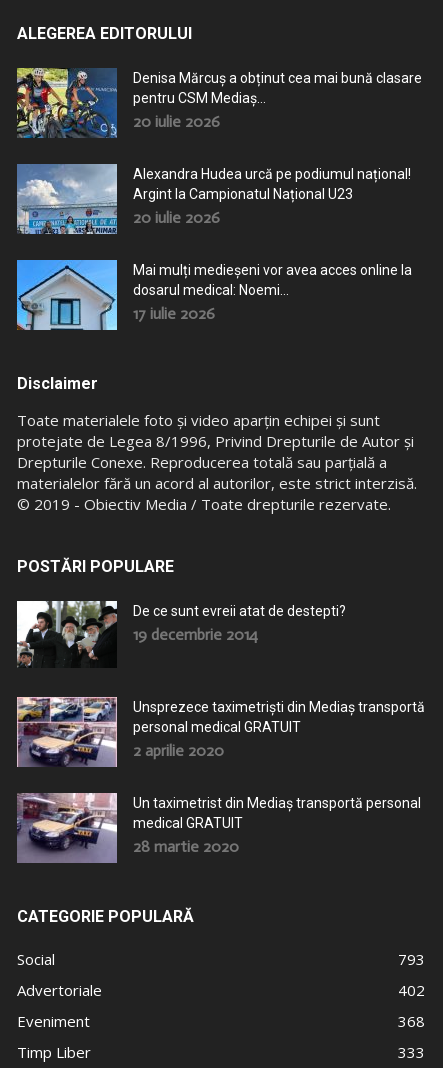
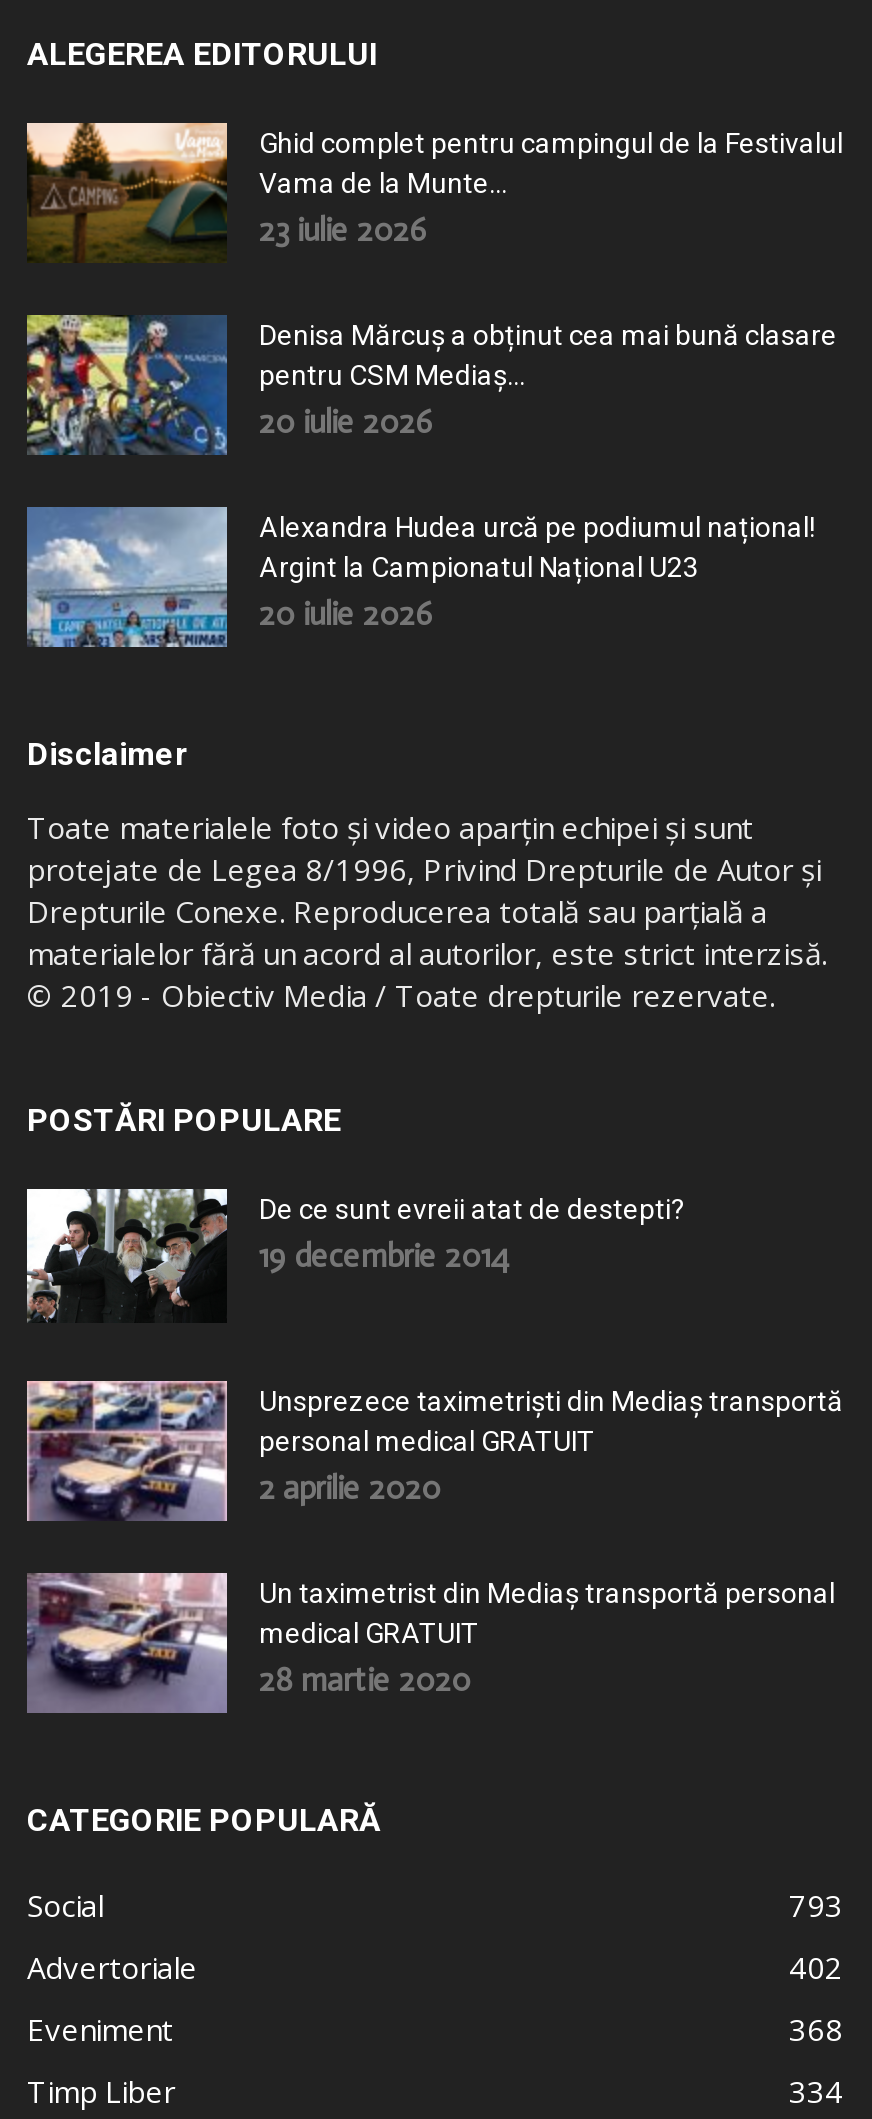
+ [image]
+ Ghid complet pentru campingul de la Festivalul
+ Vama de la Munte...
+ 23 iulie 2026

moved down: [image] | Denisa Mărcuș a obținut cea mai bună clasare | pentru CSM Mediaș... | 20 iulie 2026 | Alexandra Hudea urcă pe podiumul național! | Argint la Campionatul Național U23 | 20 iulie 2026

- [image]
- Mai mulți medieșeni vor avea acces online la
- dosarul medical: Noemi...
- 17 iulie 2026

- 333
+ 334
